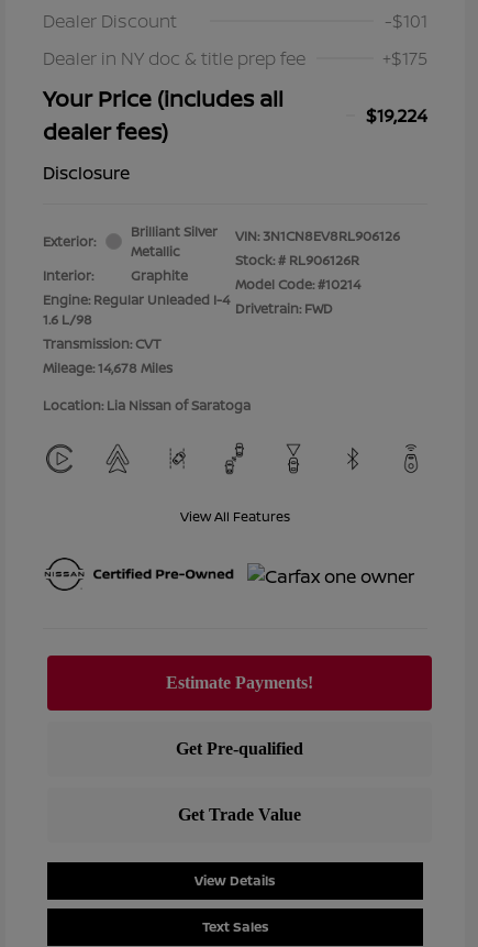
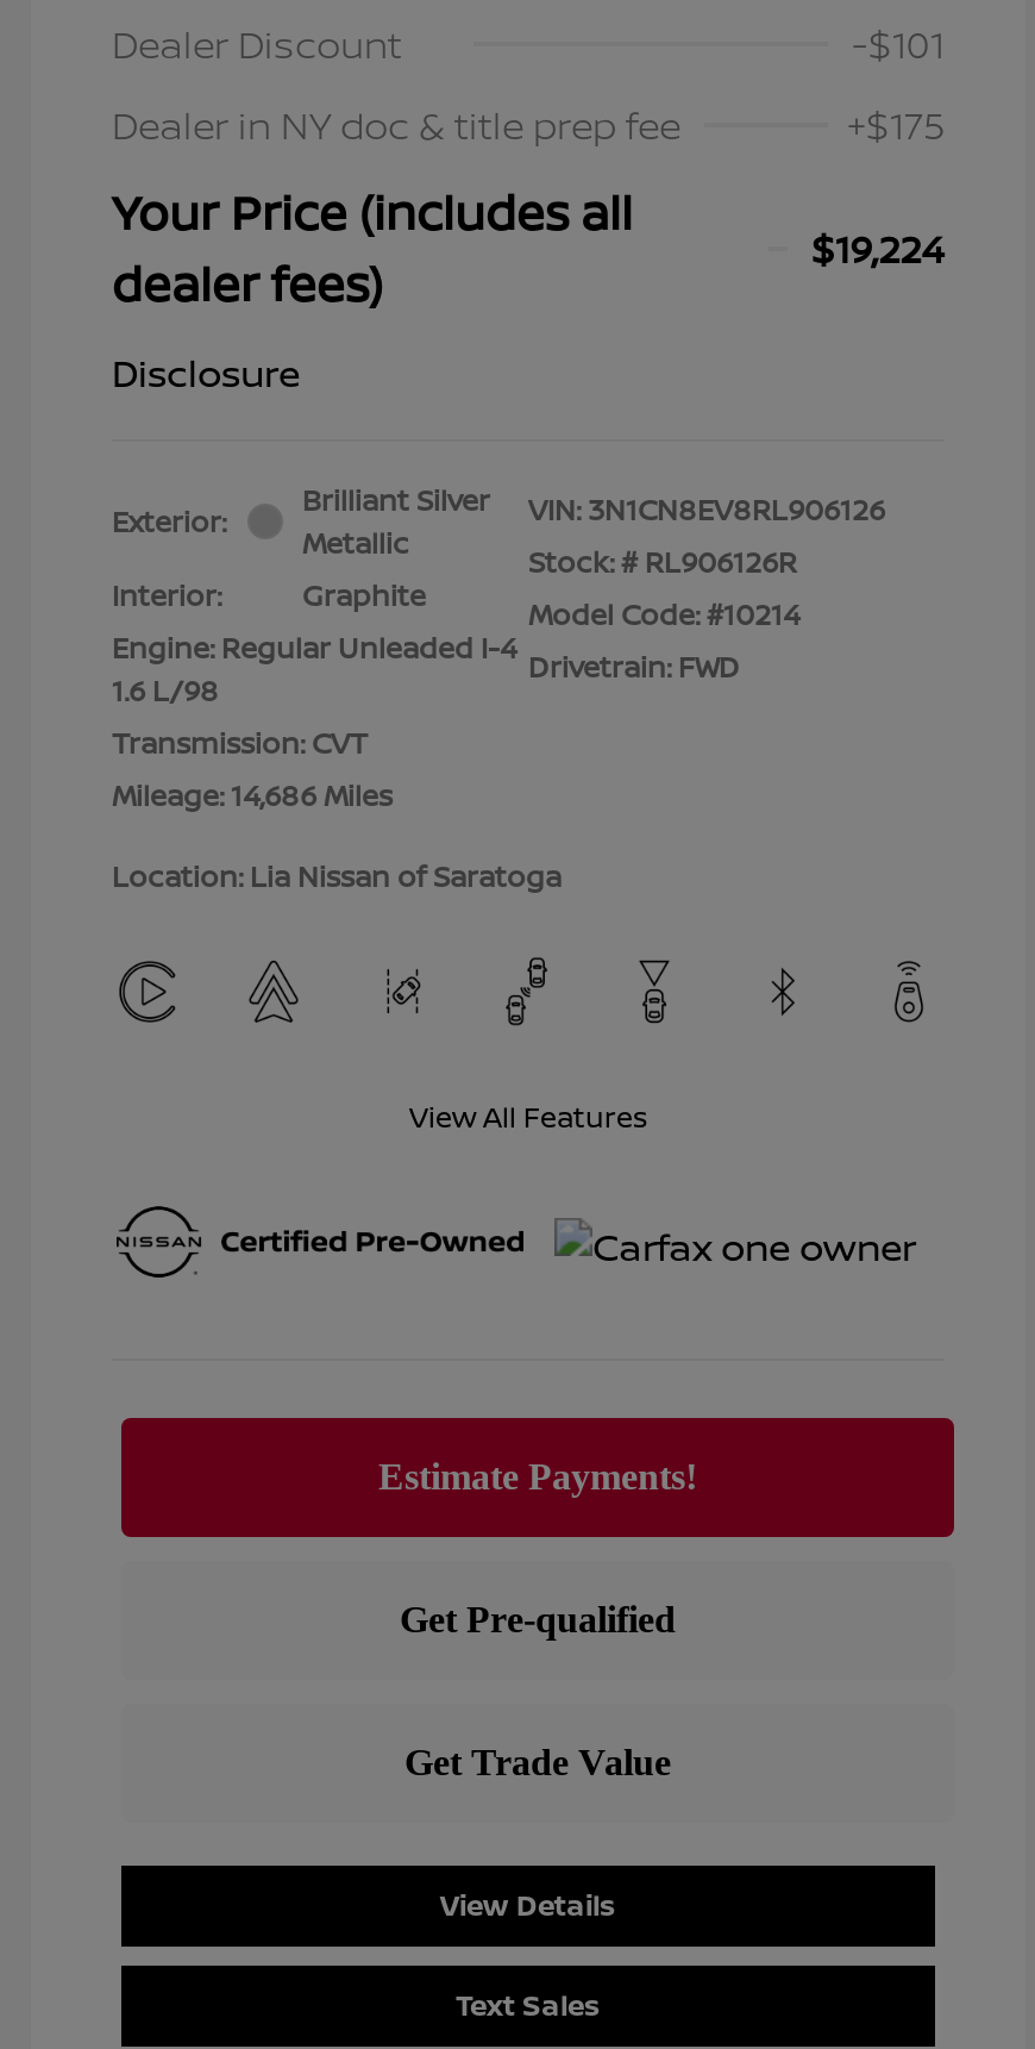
- Mileage: 14,678 Miles
+ Mileage: 14,686 Miles
